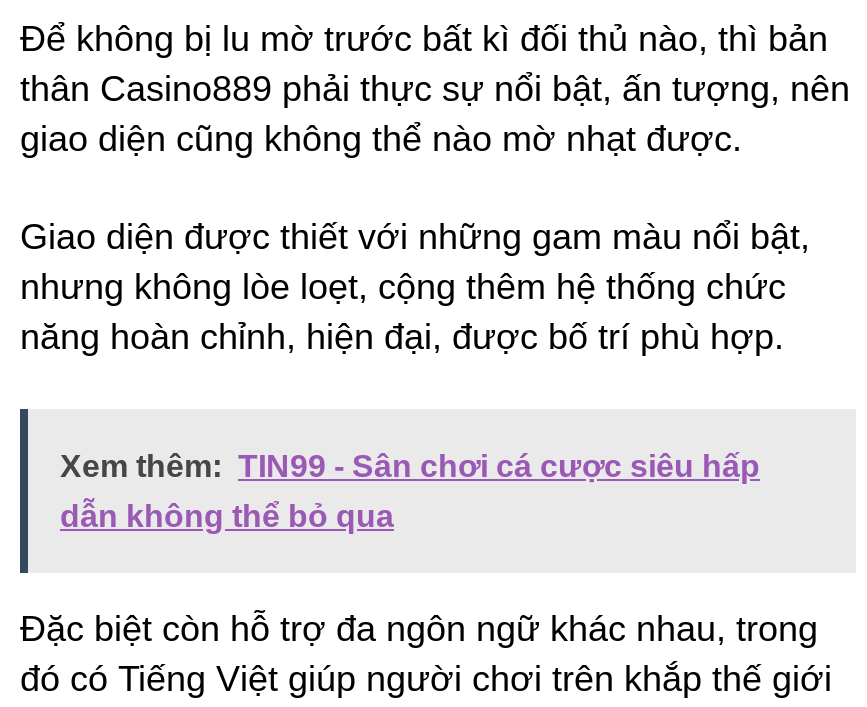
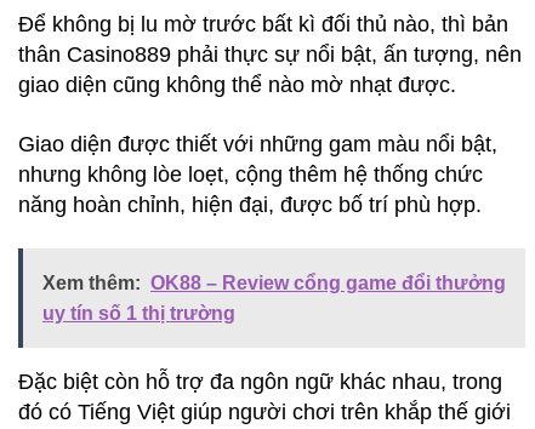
- Xem thêm: TIN99 - Sân chơi cá cược siêu hấp
+ Xem thêm: OK88 – Review cổng game đổi thưởng

- dẫn không thể bỏ qua
+ uy tín số 1 thị trường
